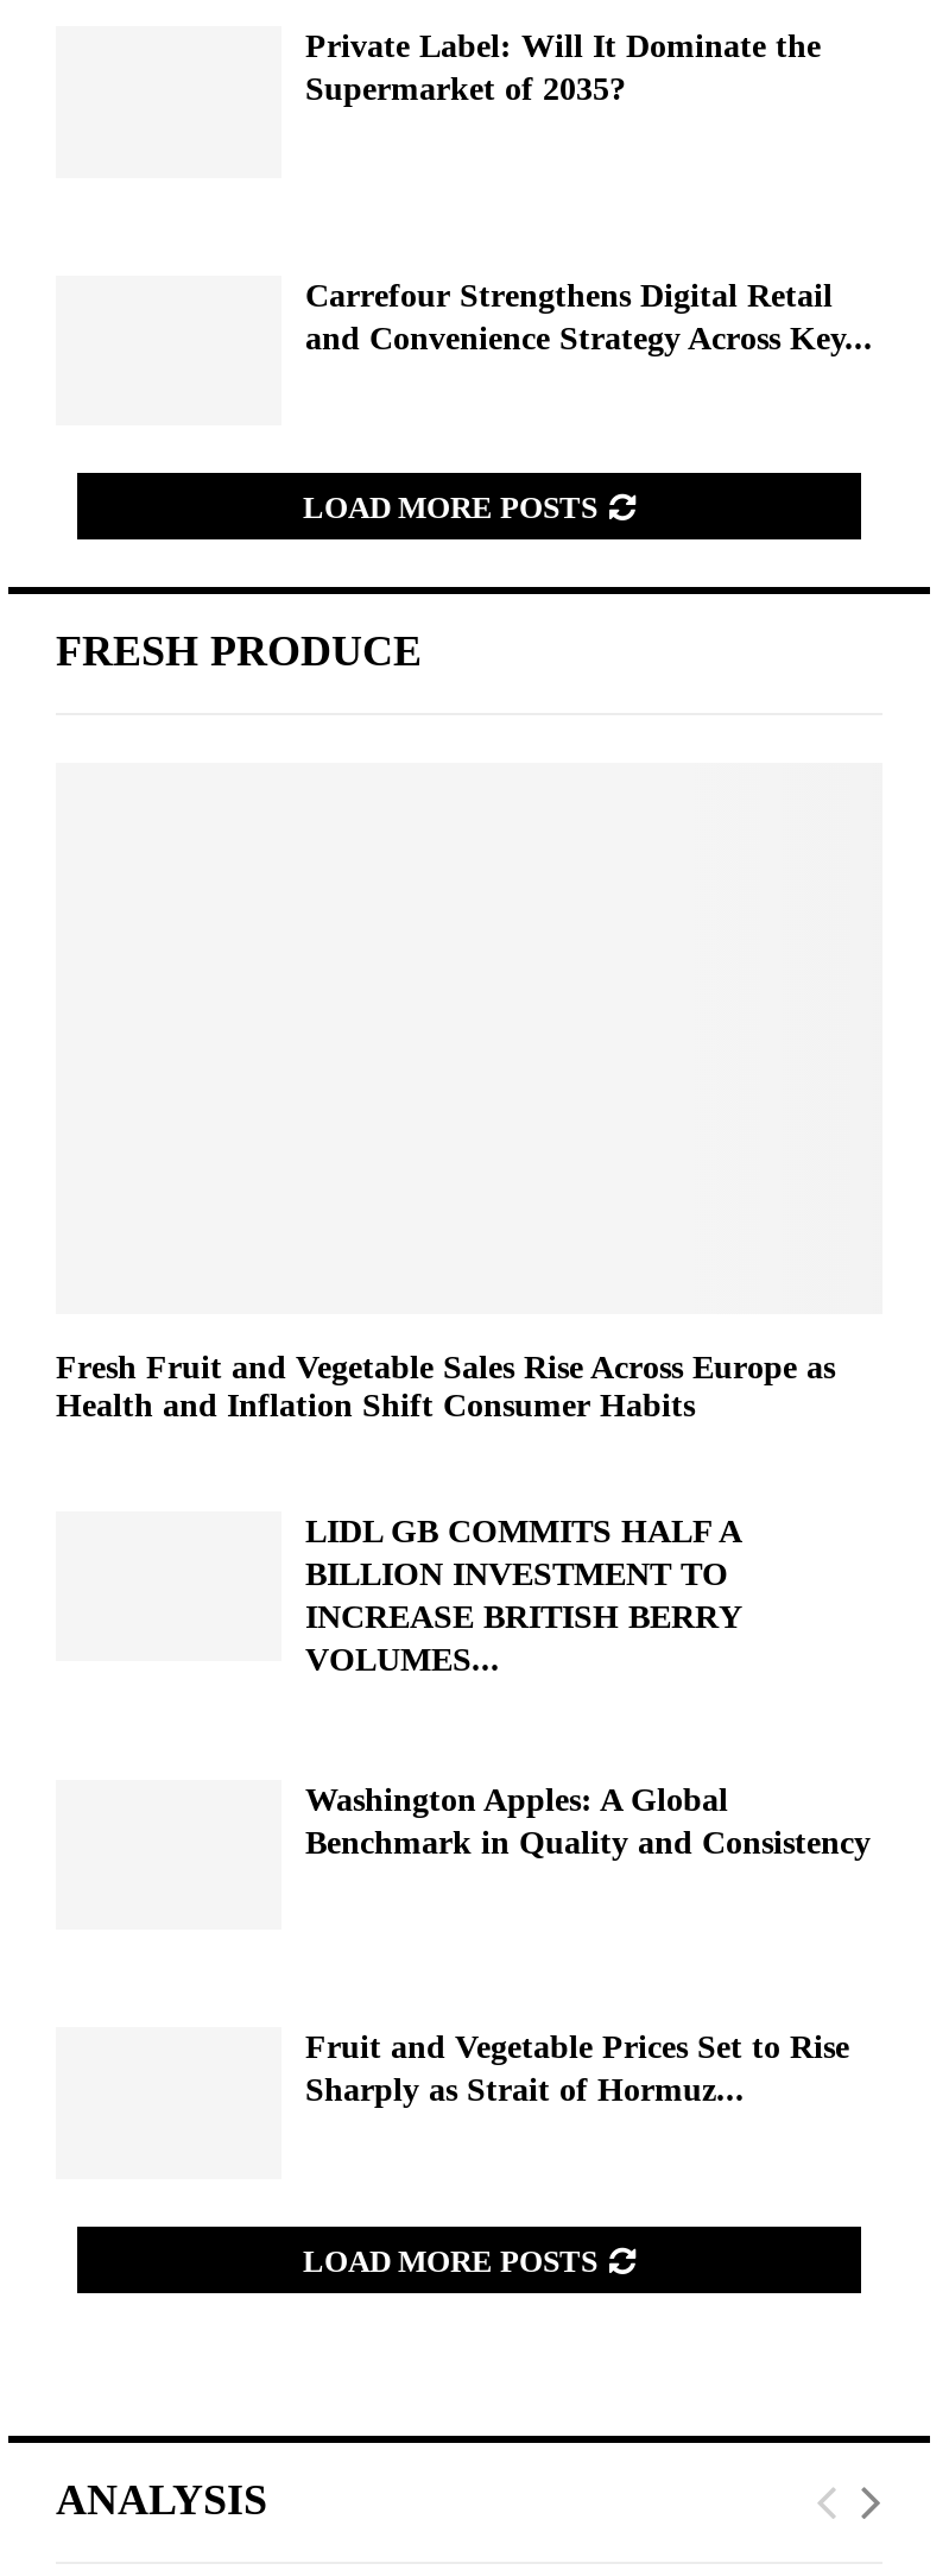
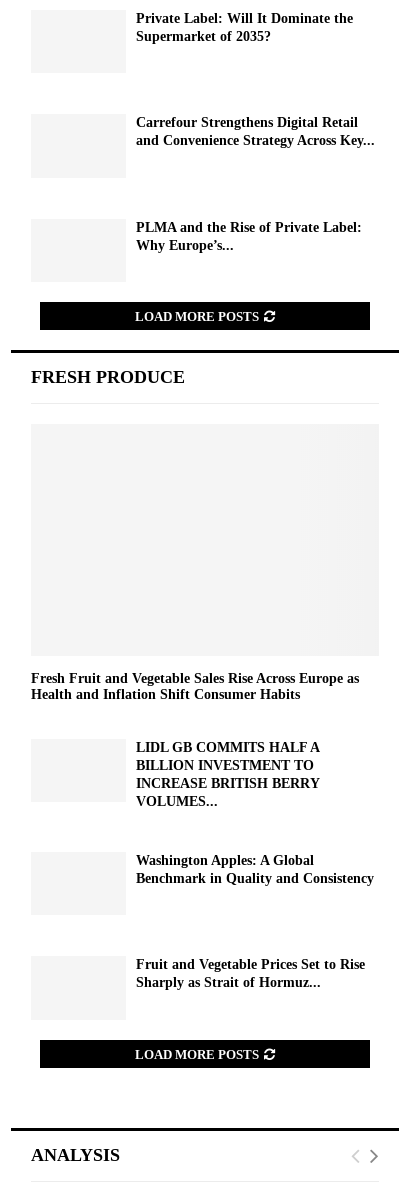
+ PLMA and the Rise of Private Label:
+ Why Europe’s...
